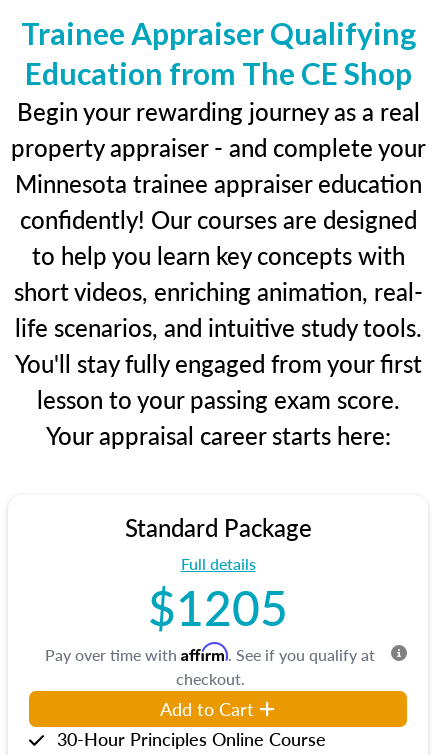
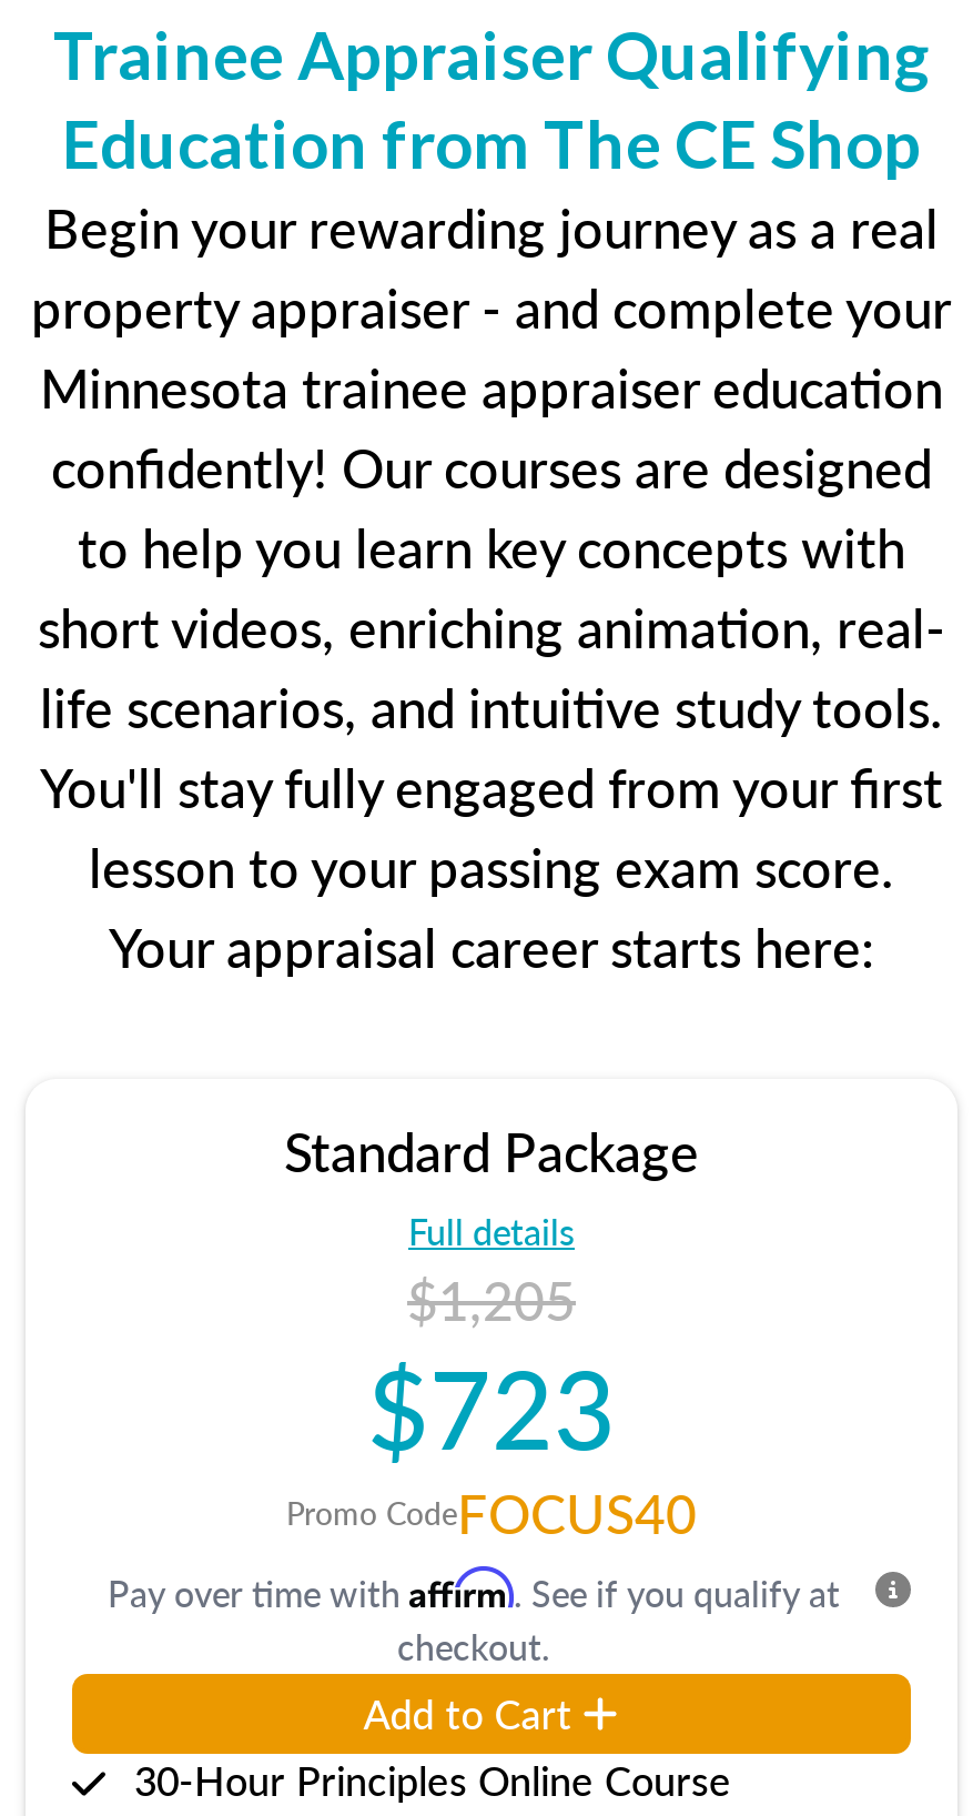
- $1205
+ $1,205
+ $723
+ Promo CodeFOCUS40
